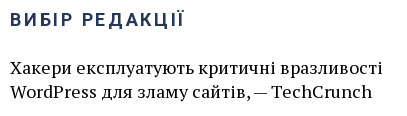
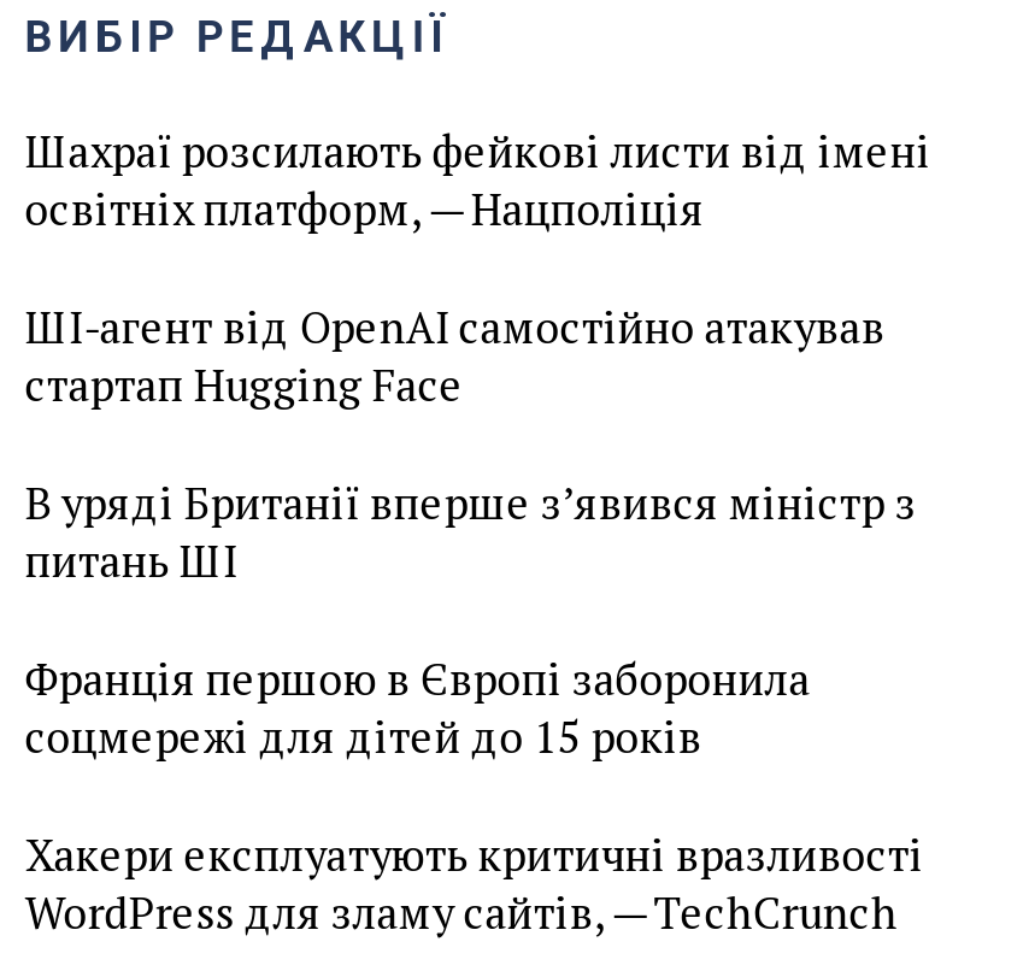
+ Шахраї розсилають фейкові листи від імені
+ освітніх платформ, — Нацполіція
+ ШІ-агент від OpenAI самостійно атакував
+ стартап Hugging Face
+ В уряді Британії вперше зʼявився міністр з
+ питань ШІ
+ Франція першою в Європі заборонила
+ соцмережі для дітей до 15 років
